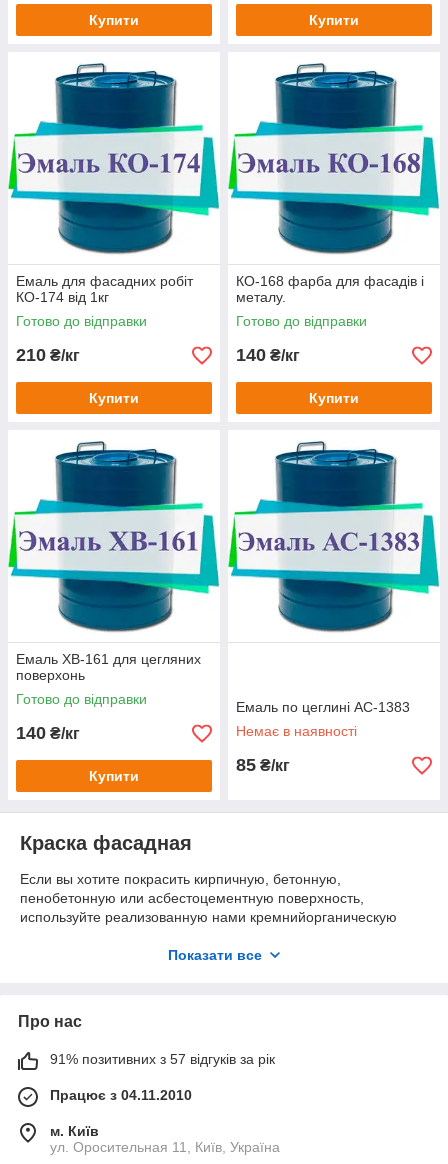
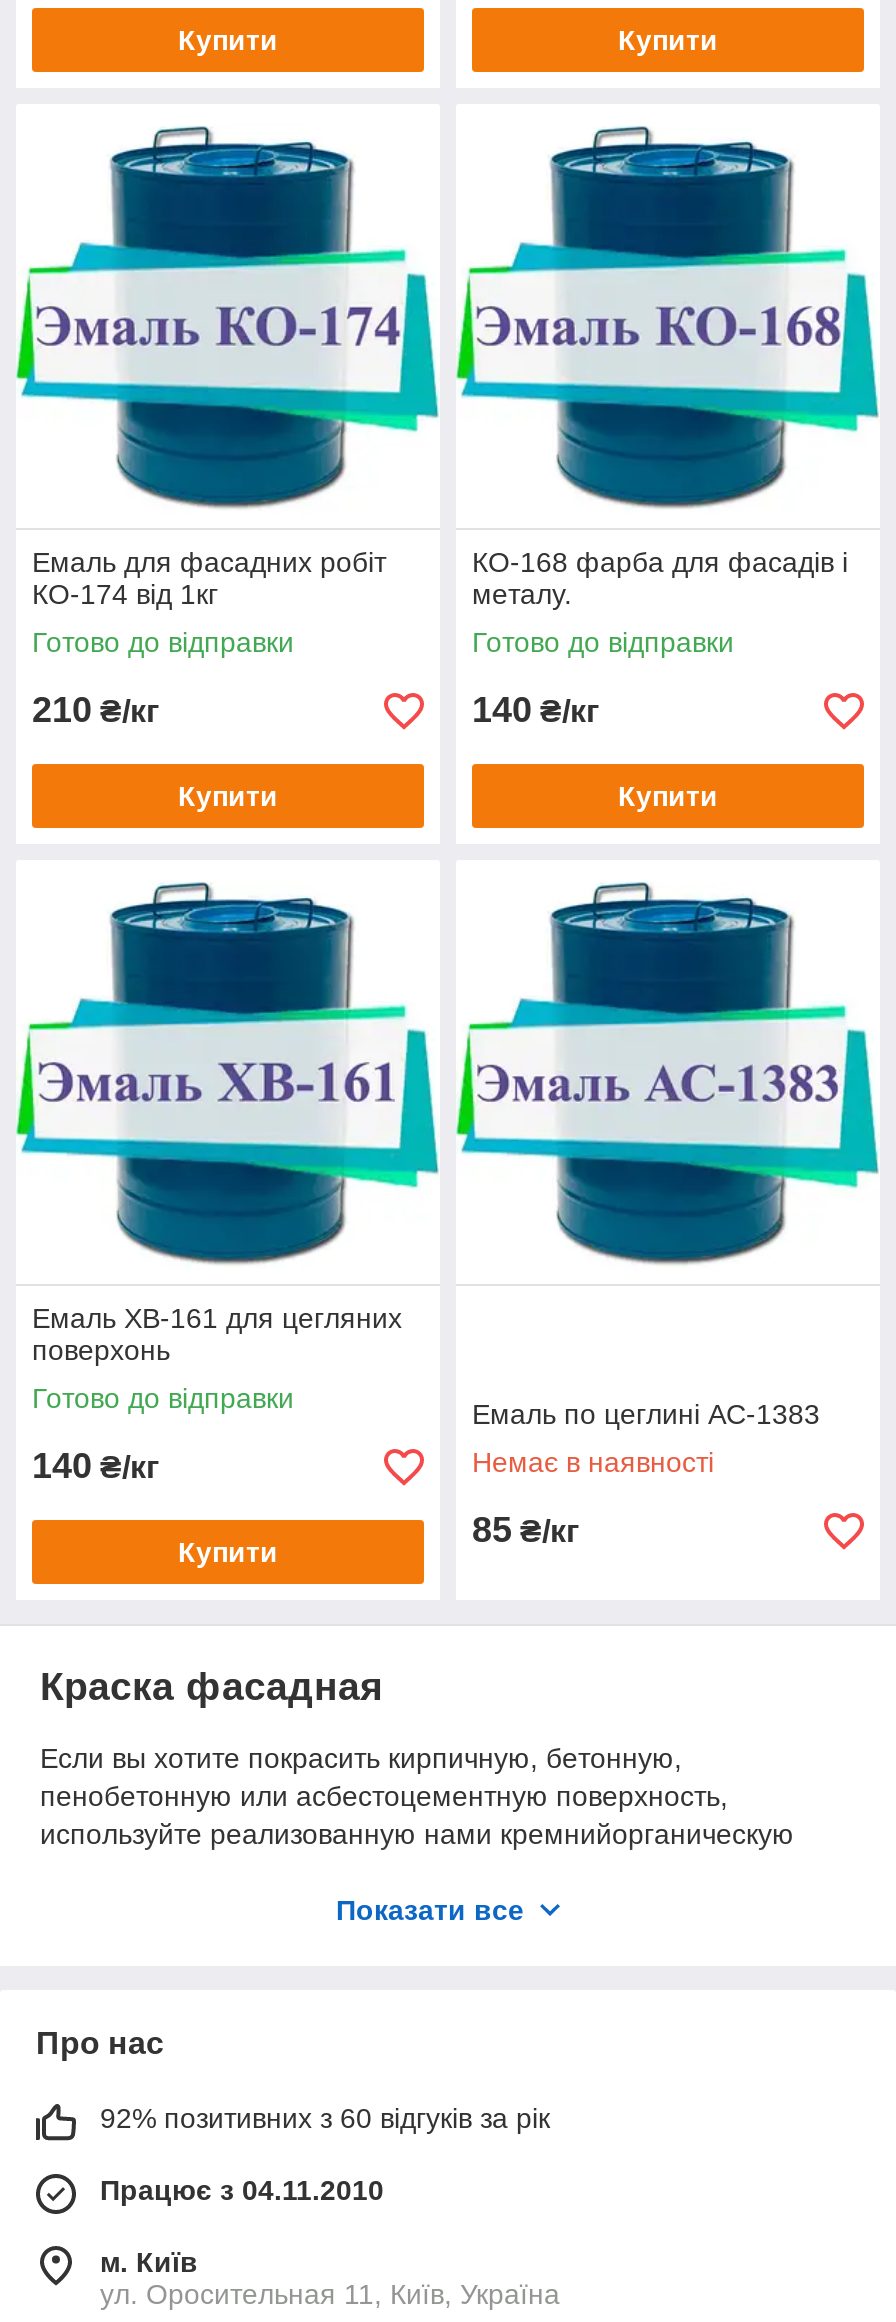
- 91% позитивних з 57 відгуків за рік
+ 92% позитивних з 60 відгуків за рік
